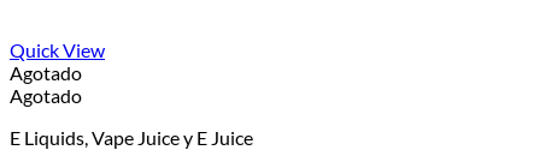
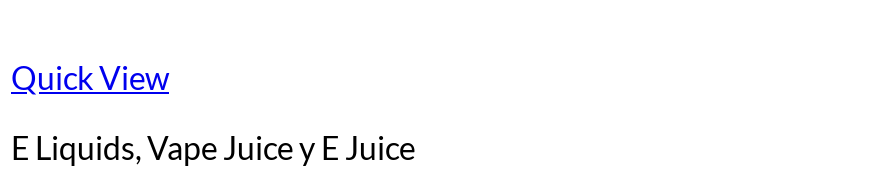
- Agotado
- Agotado
